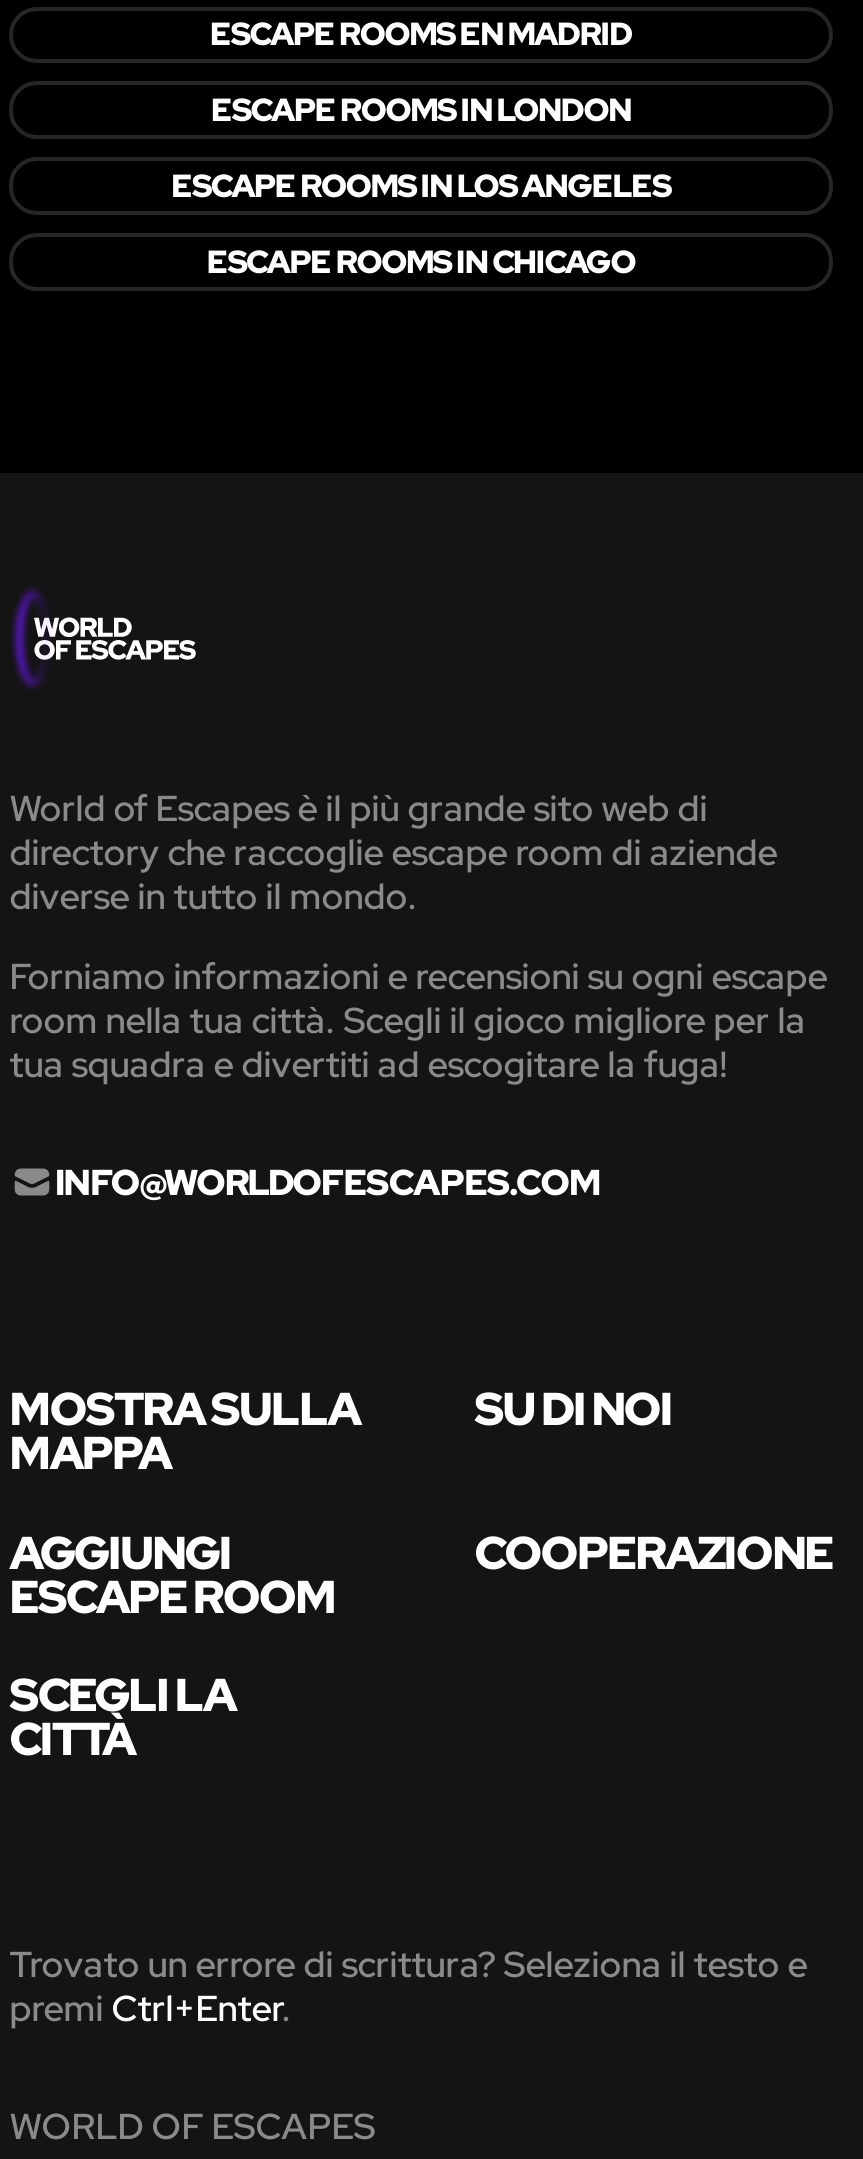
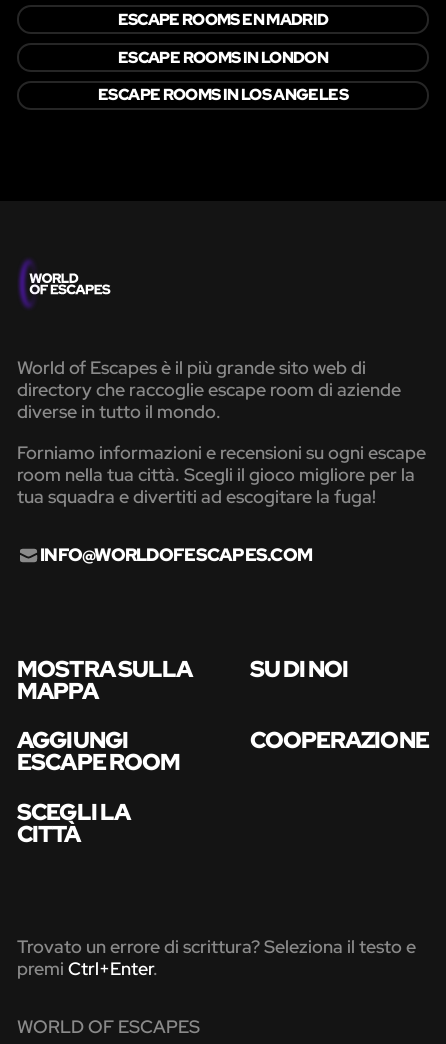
- ESCAPE ROOMS IN CHICAGO
